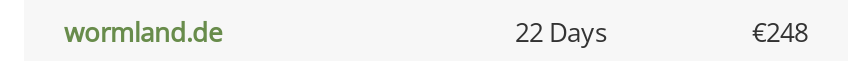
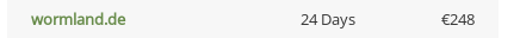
- 22 Days
+ 24 Days
